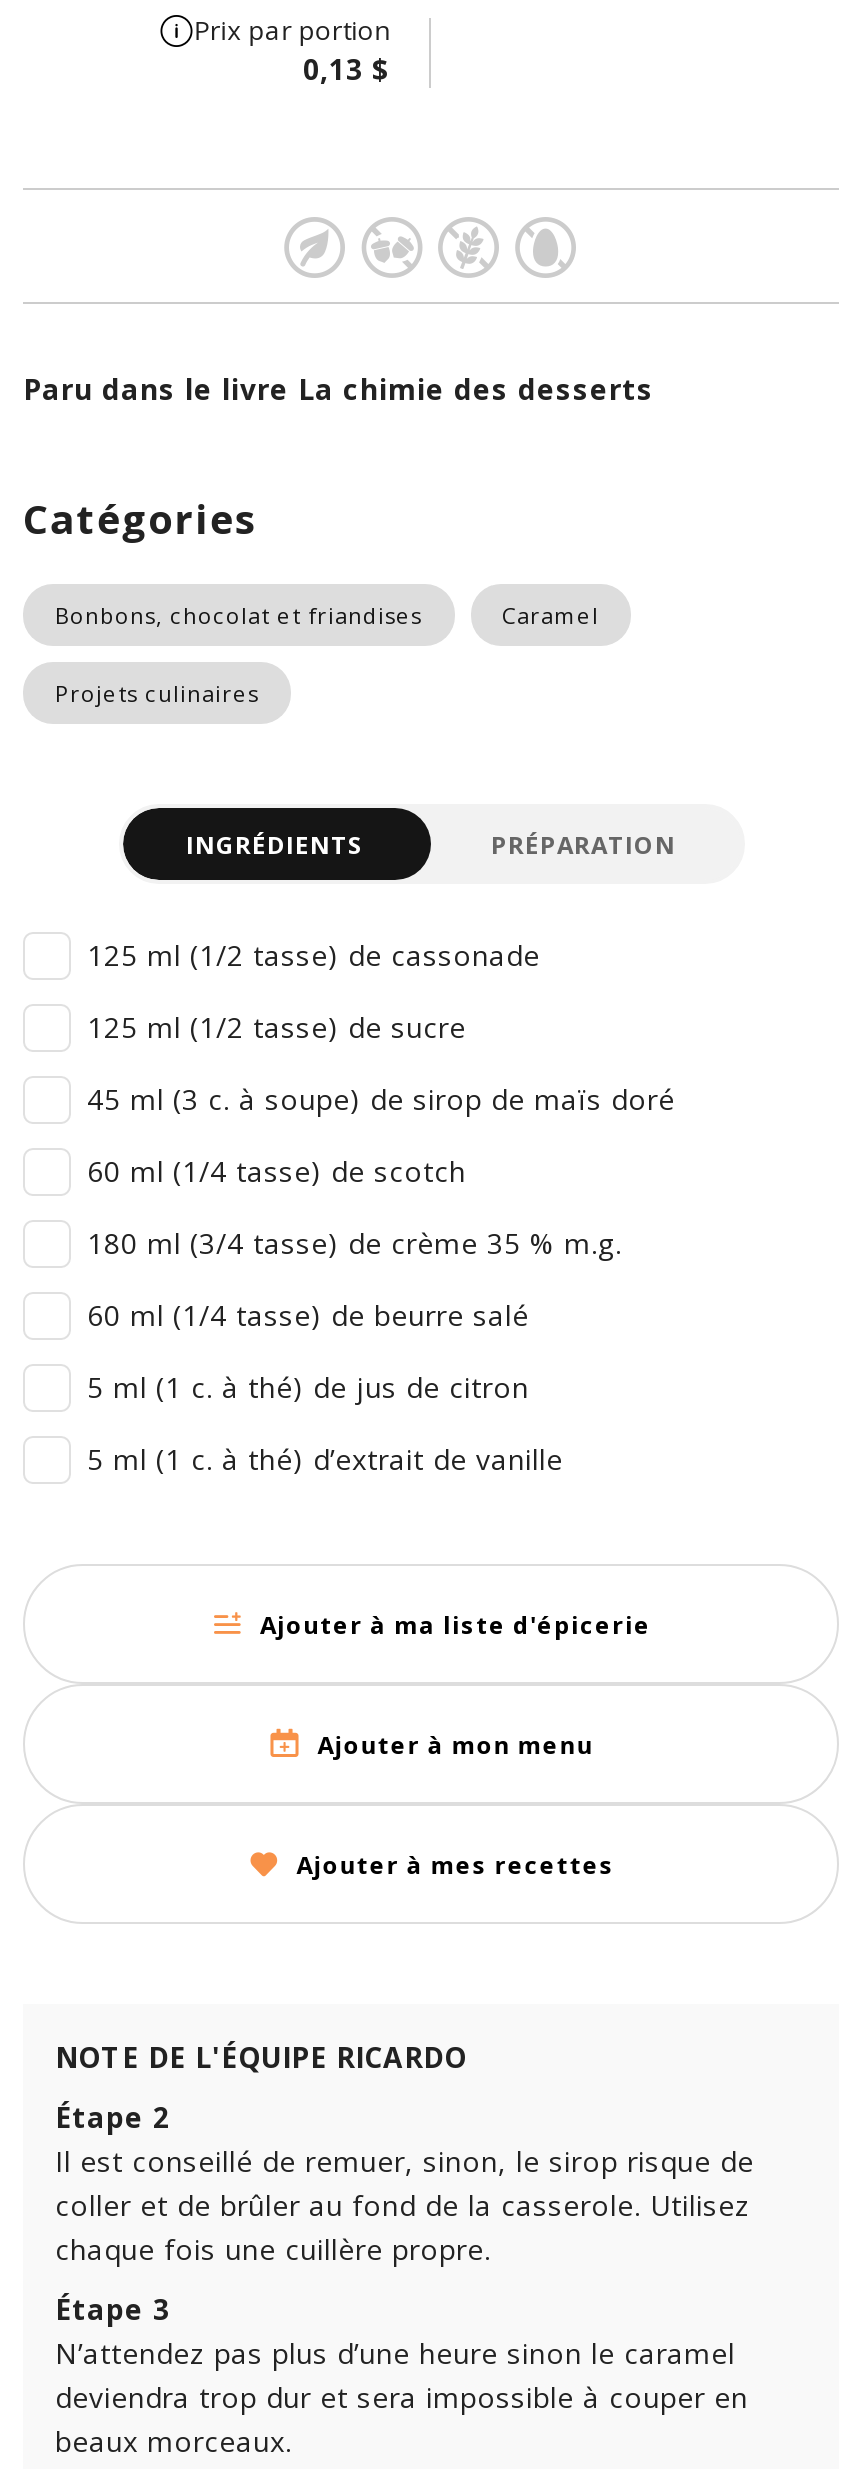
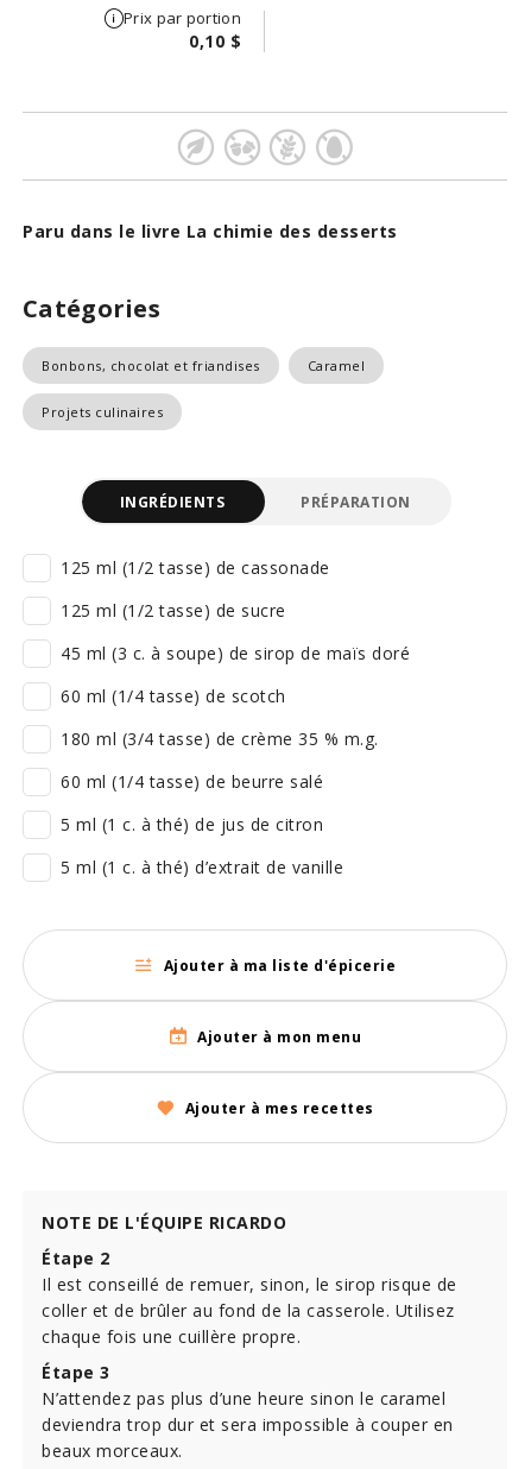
- 0,13 $
+ 0,10 $
